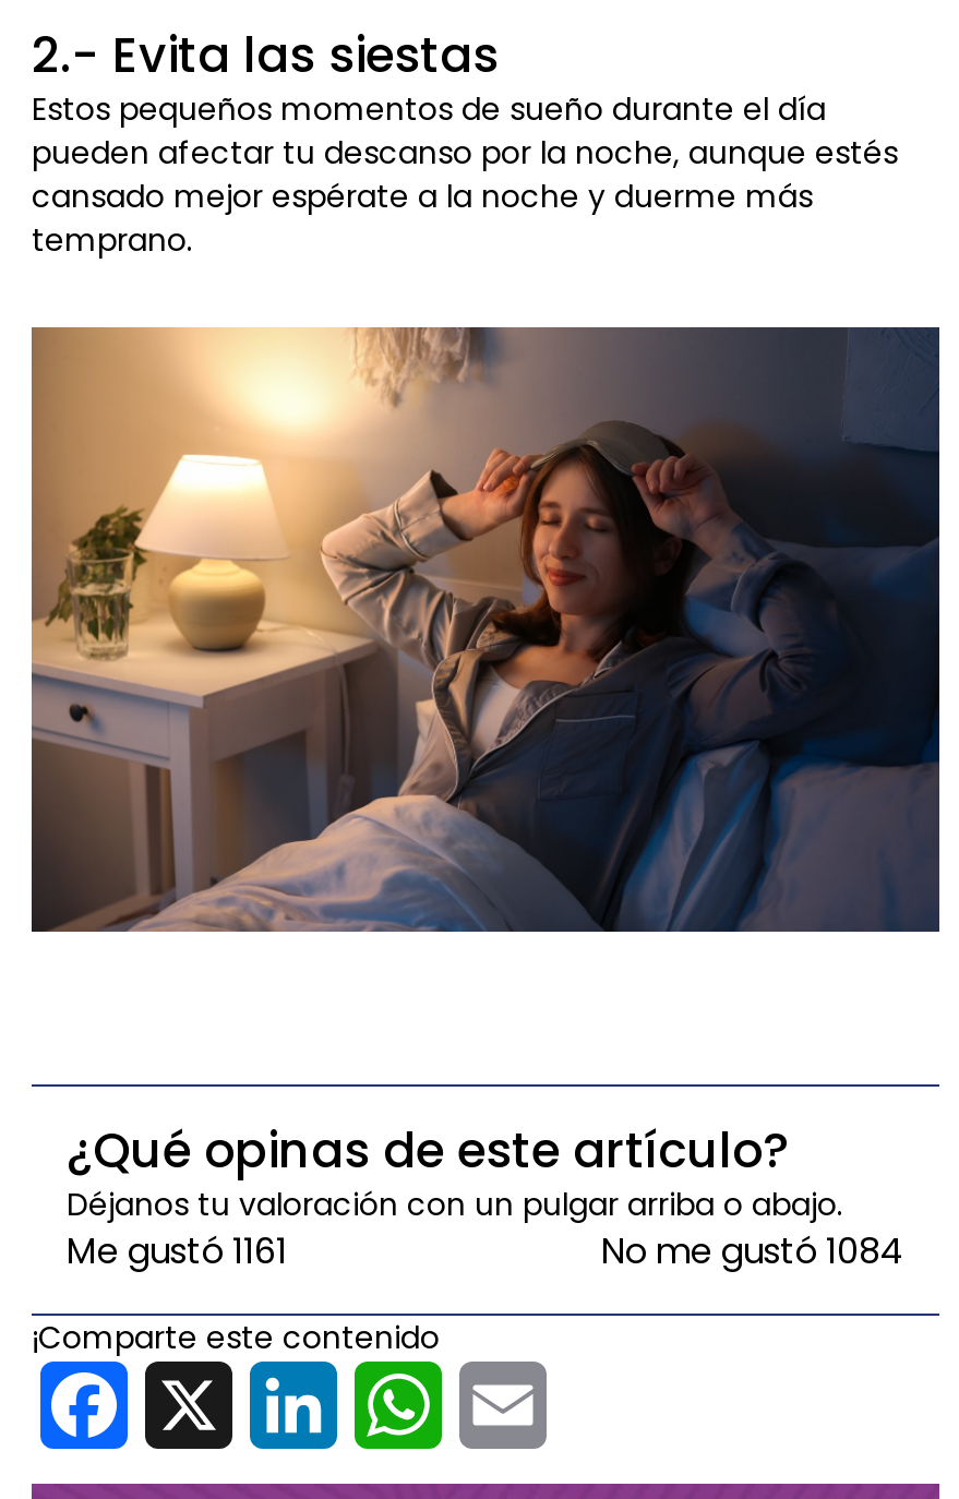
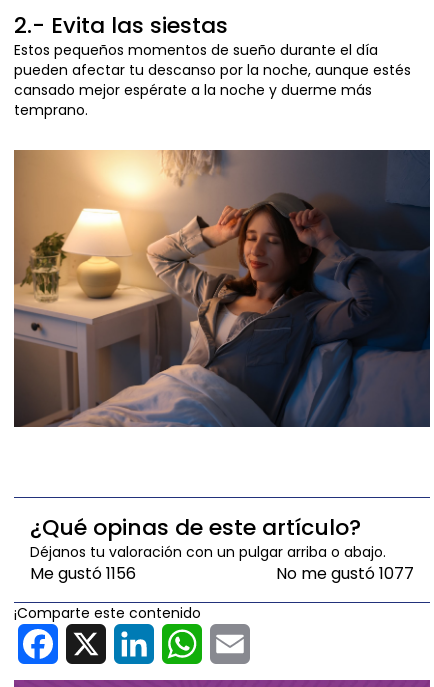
- Me gustó 1161
+ Me gustó 1156

- No me gustó 1084
+ No me gustó 1077
